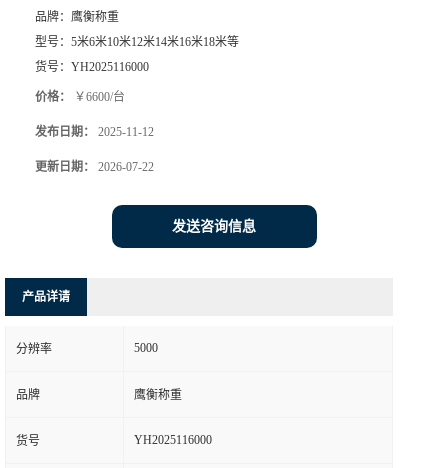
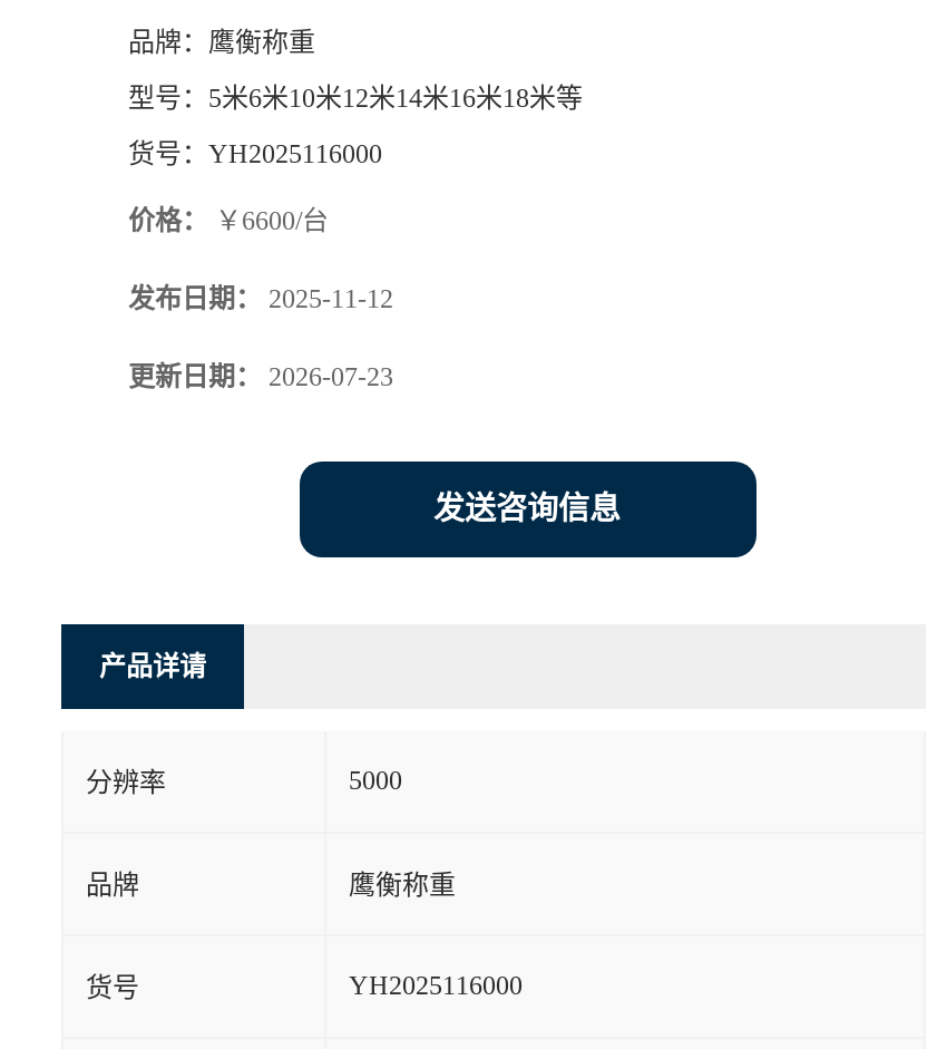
- 更新日期：2026-07-22
+ 更新日期：2026-07-23
